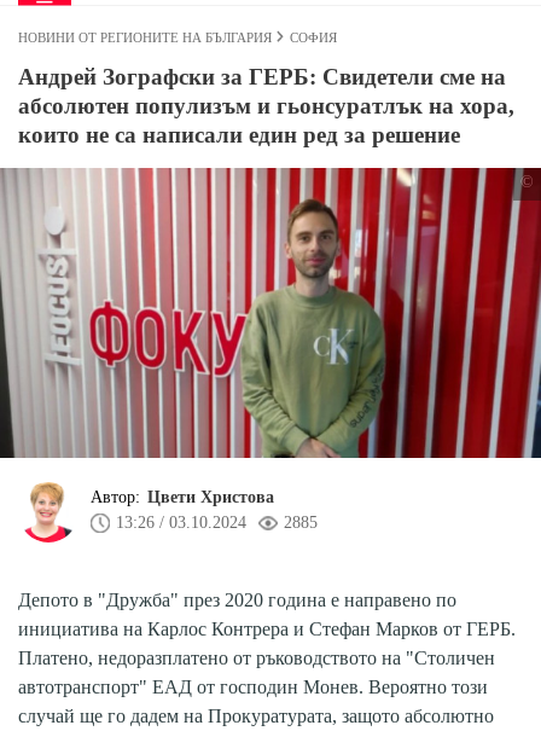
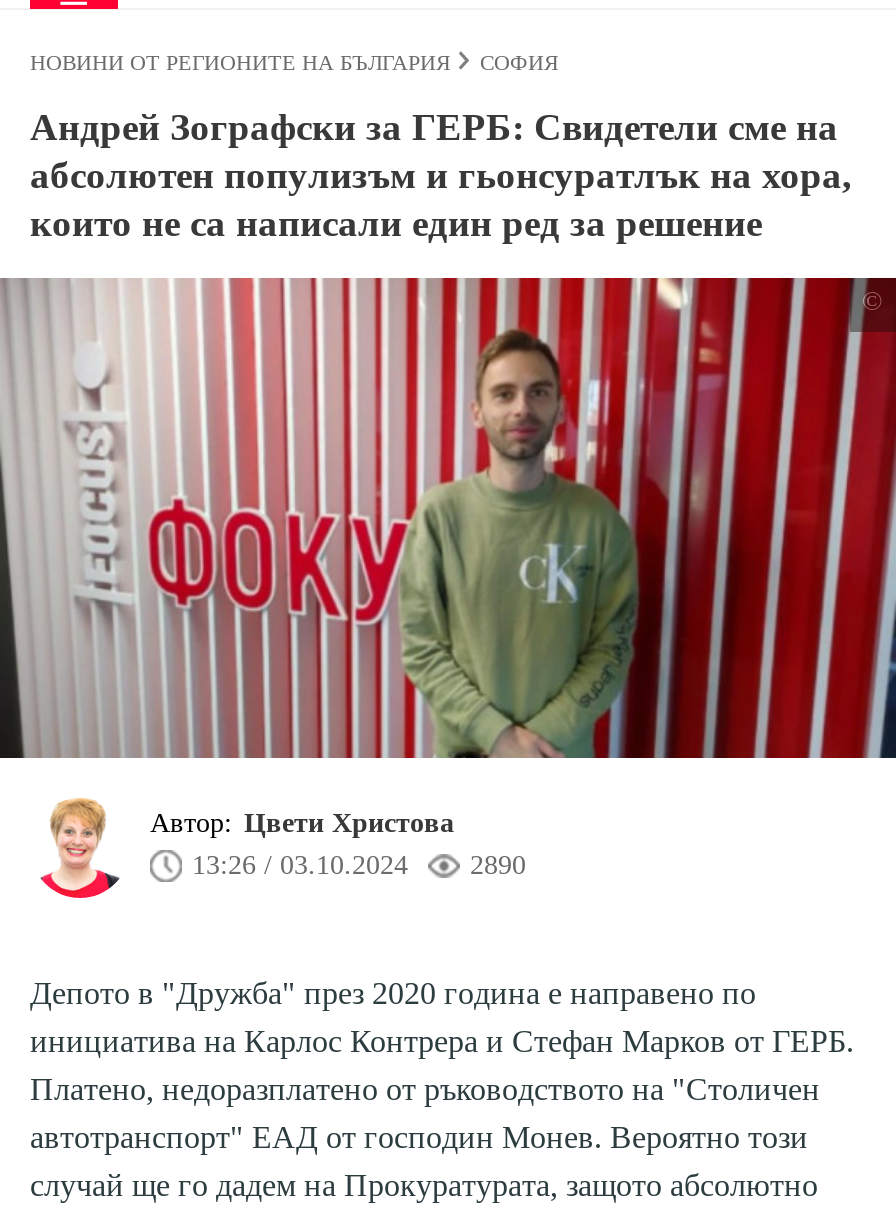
- 2885
+ 2890
